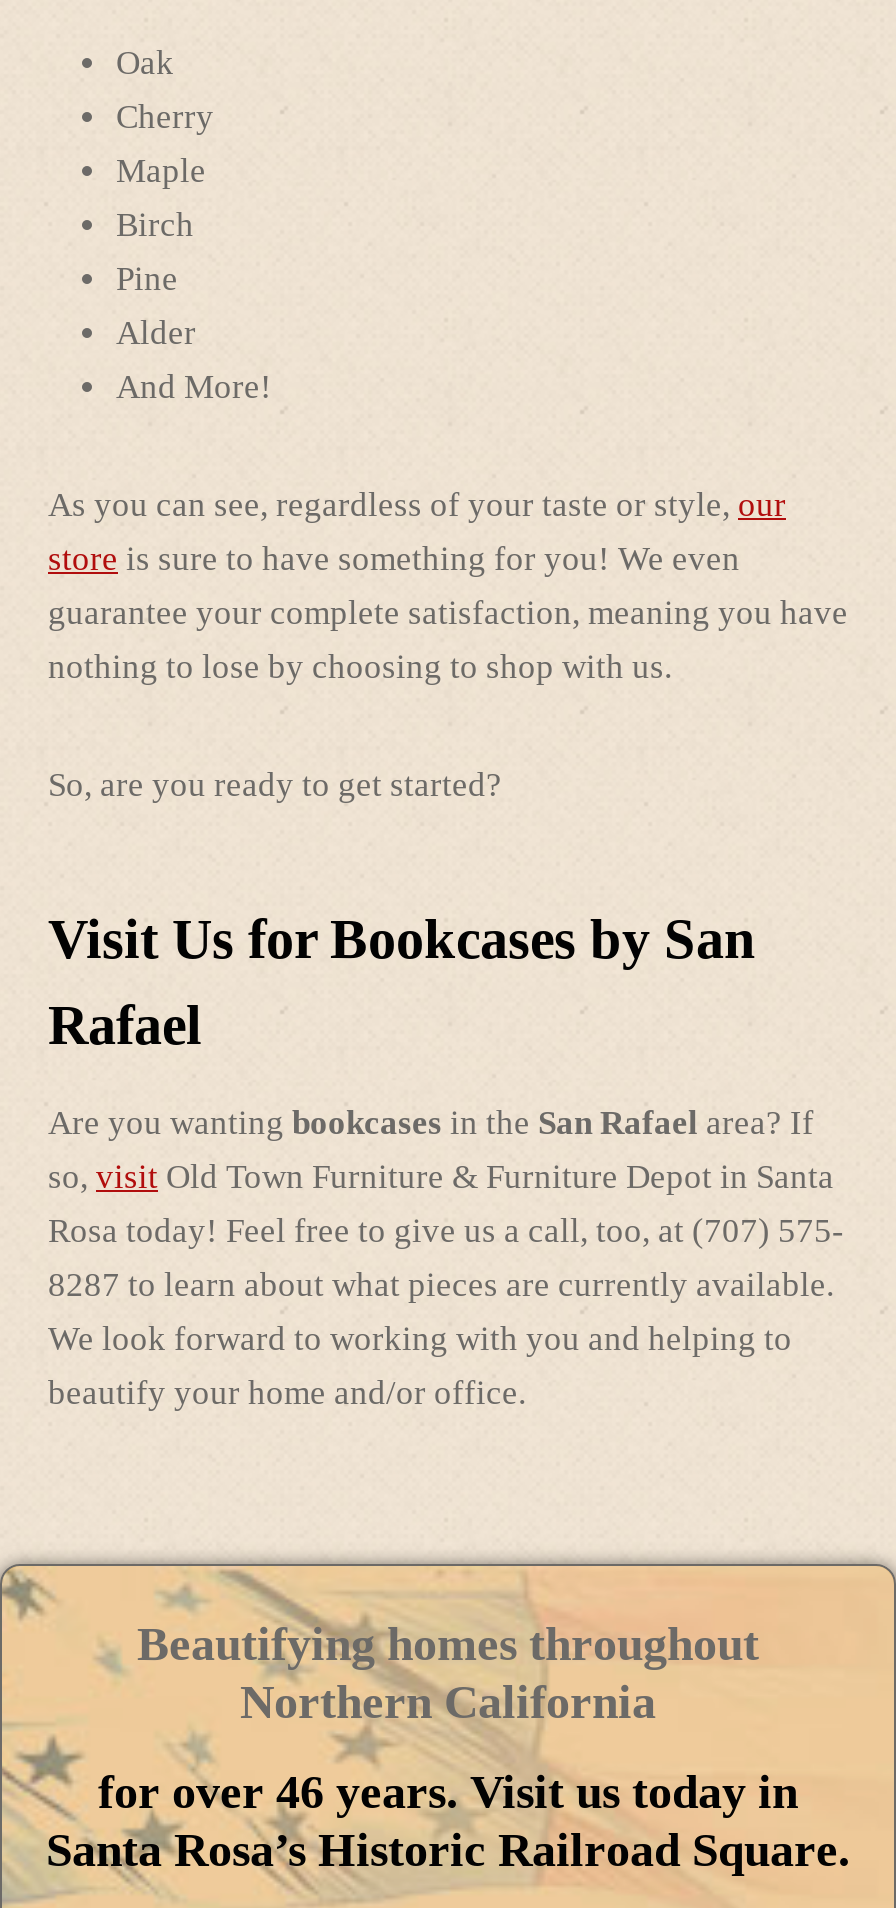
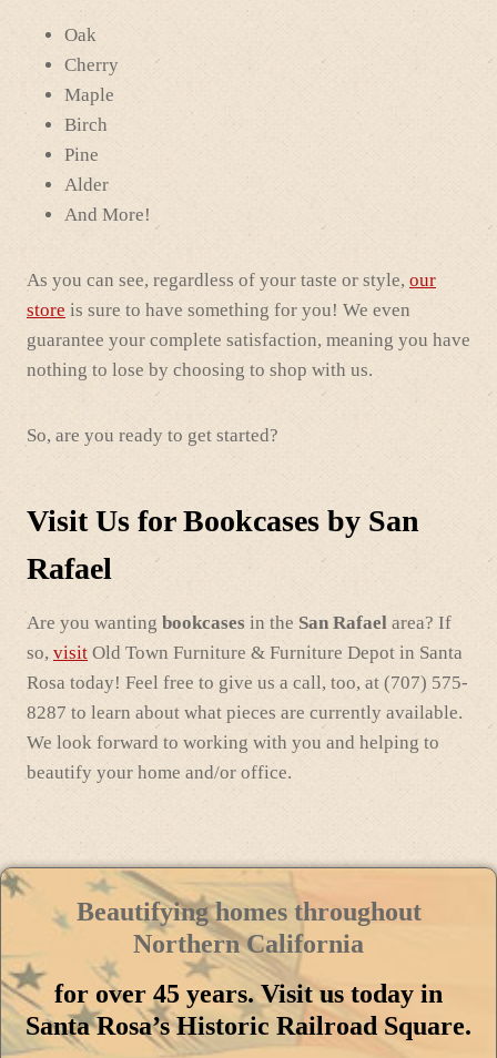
- for over 46 years. Visit us today in
+ for over 45 years. Visit us today in
